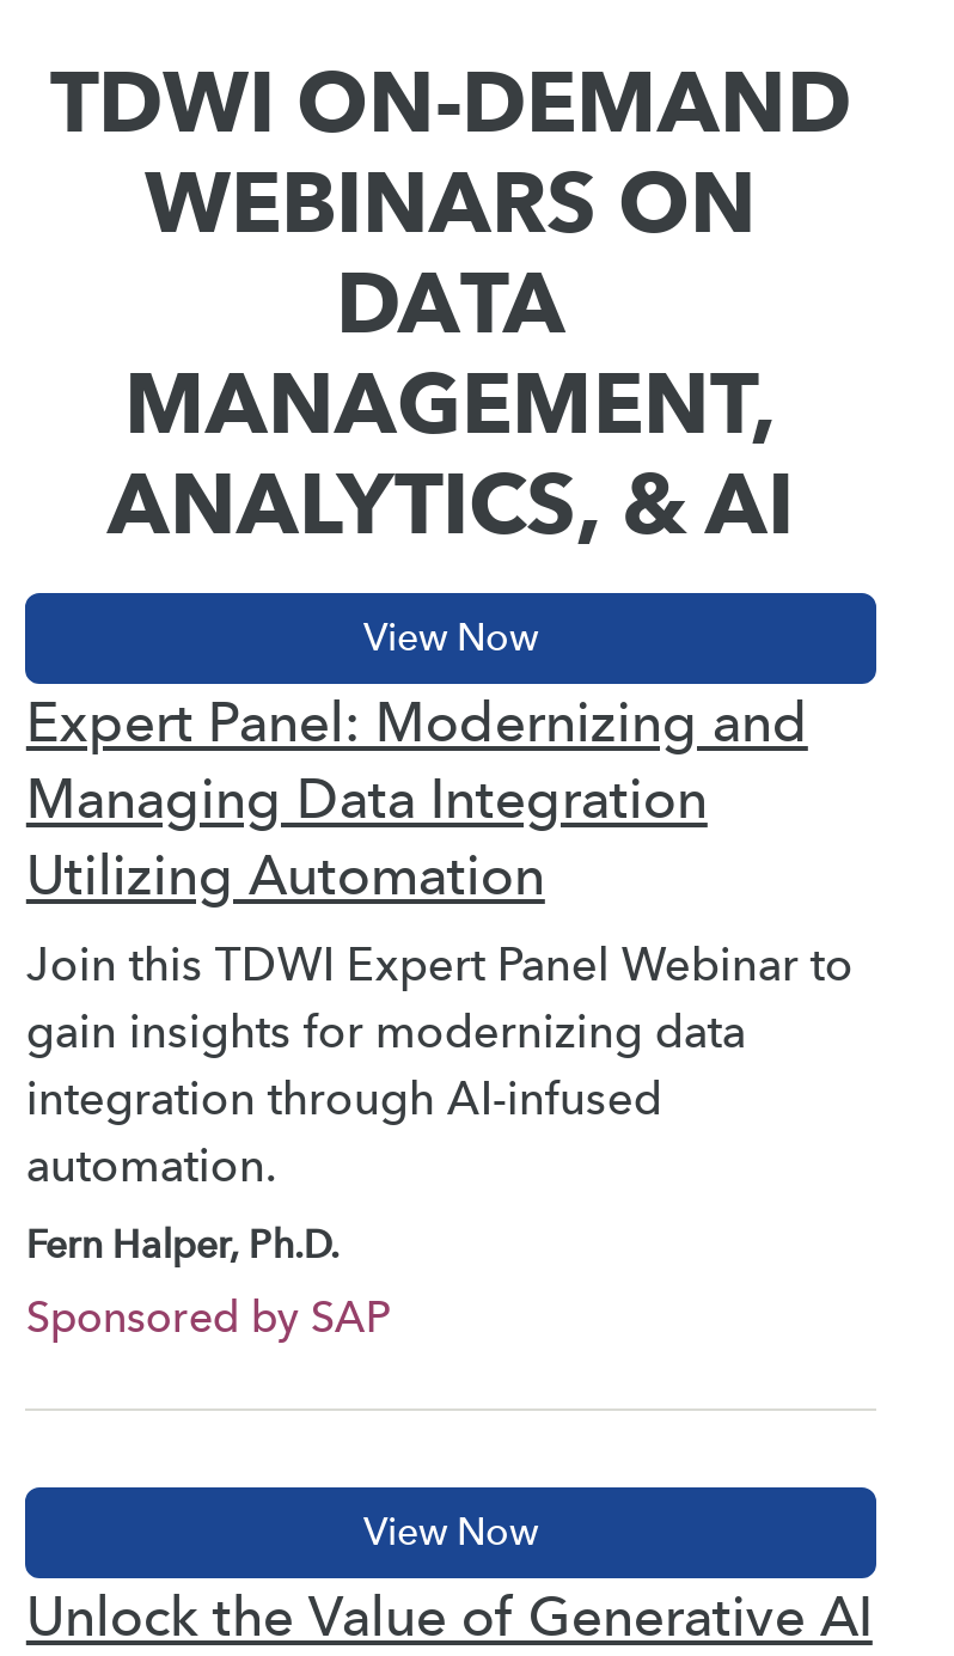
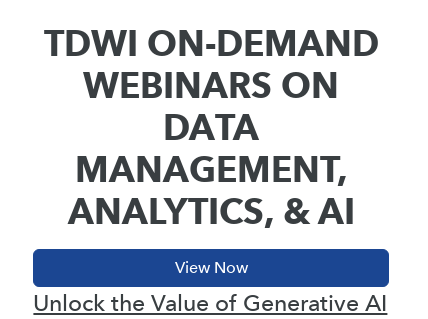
- Expert Panel: Modernizing and
- Managing Data Integration
- Utilizing Automation
- Join this TDWI Expert Panel Webinar to
- gain insights for modernizing data
- integration through AI-infused
- automation.
- Fern Halper, Ph.D.
- Sponsored by SAP
